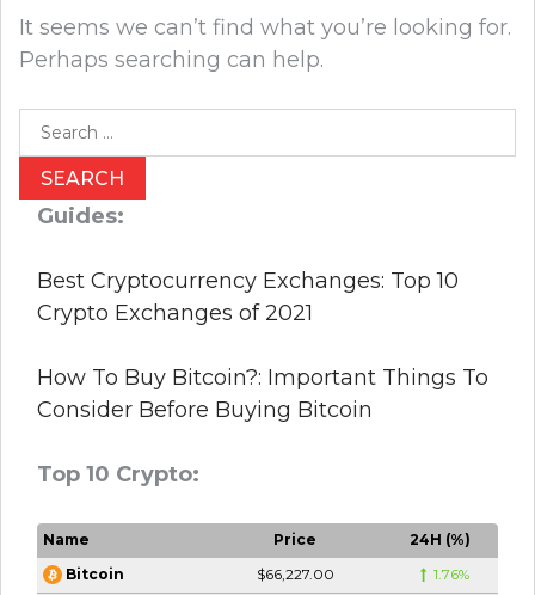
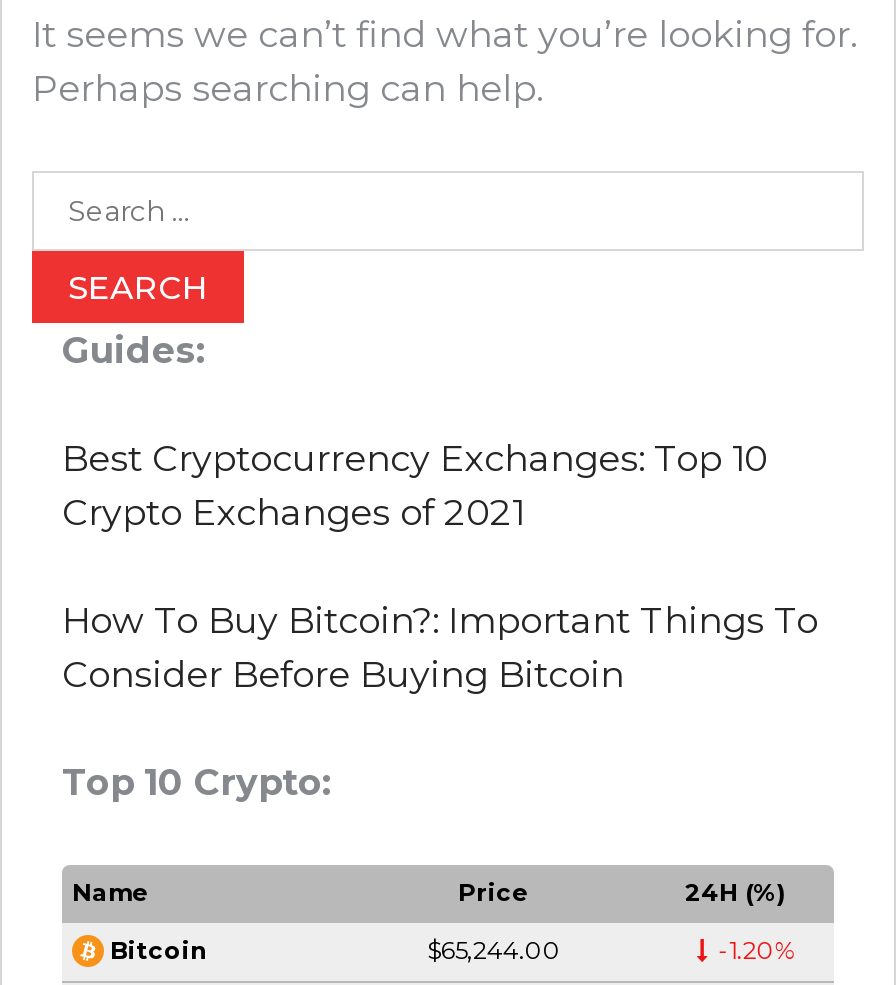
- $66,227.00
+ $65,244.00

- 1.76%
+ -1.20%
